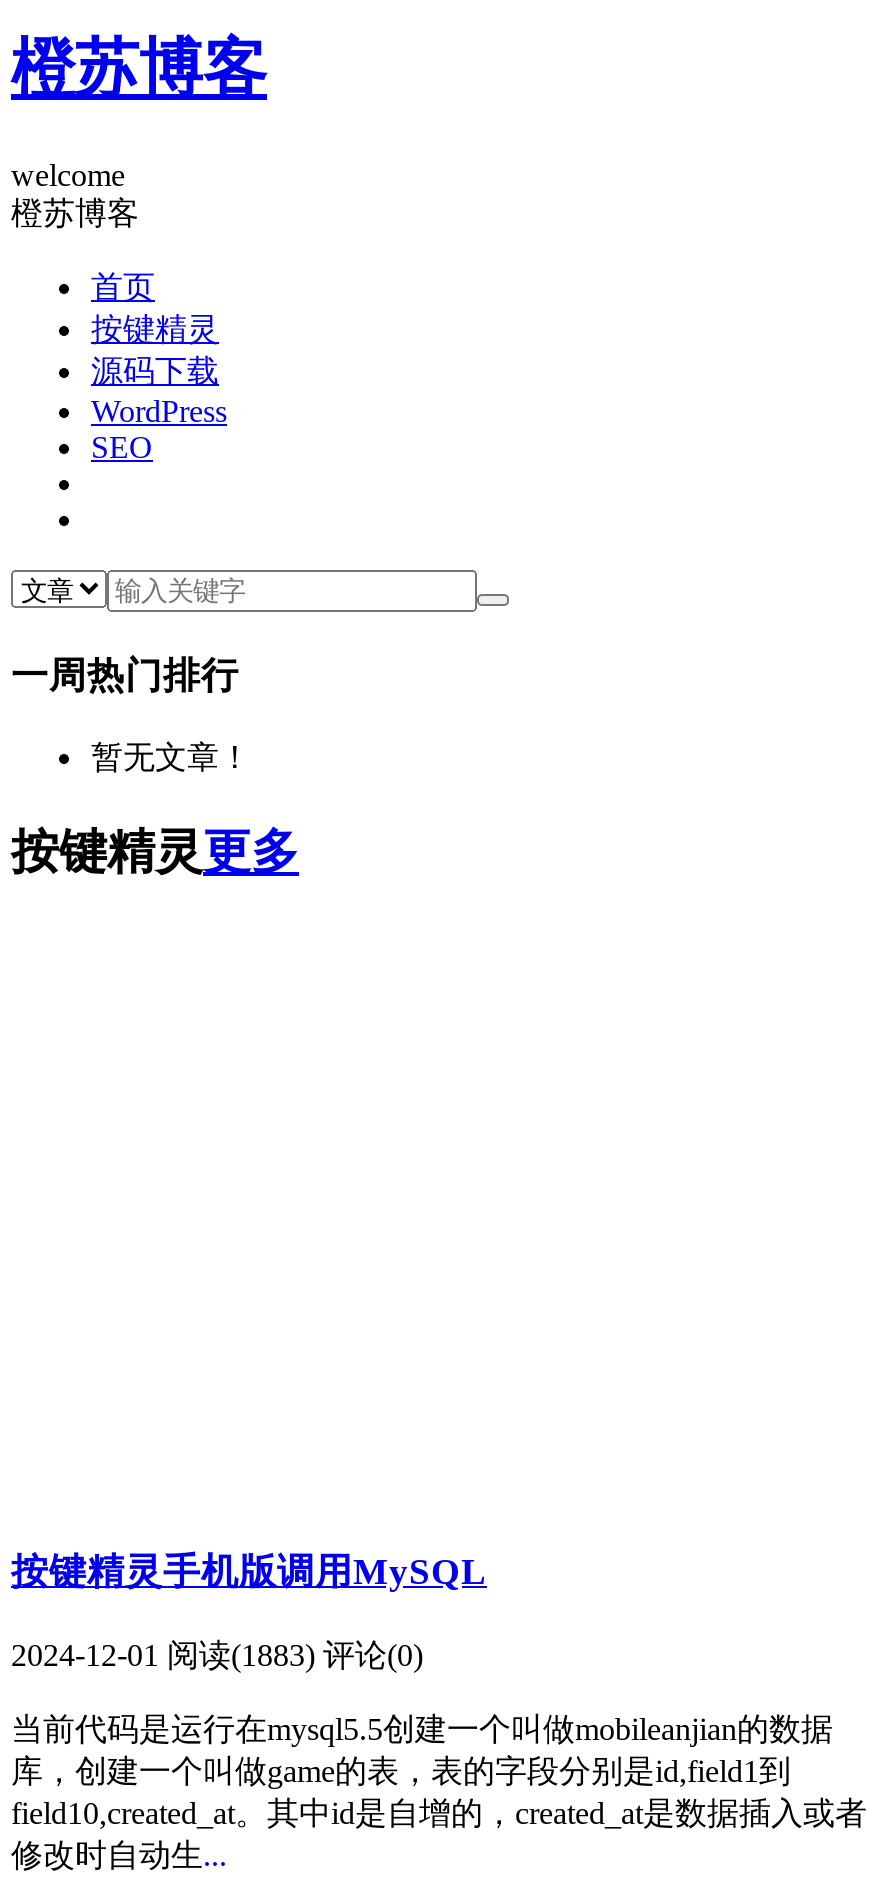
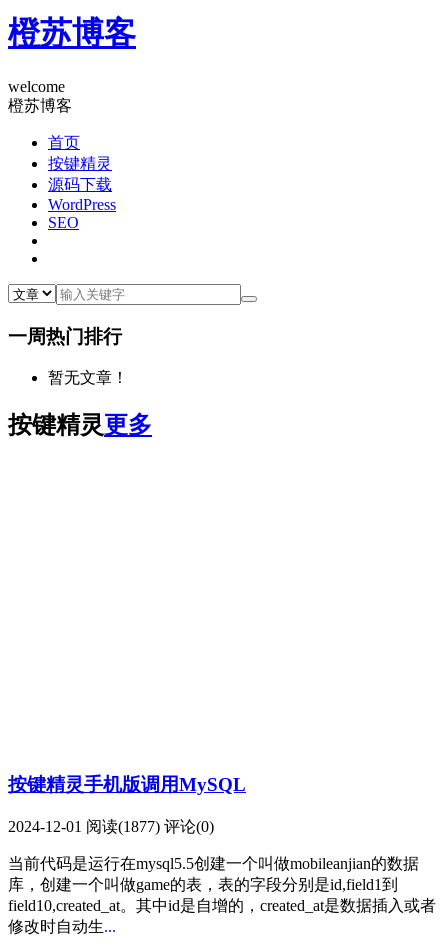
- 2024-12-01 阅读(1883) 评论(0)
+ 2024-12-01 阅读(1877) 评论(0)
